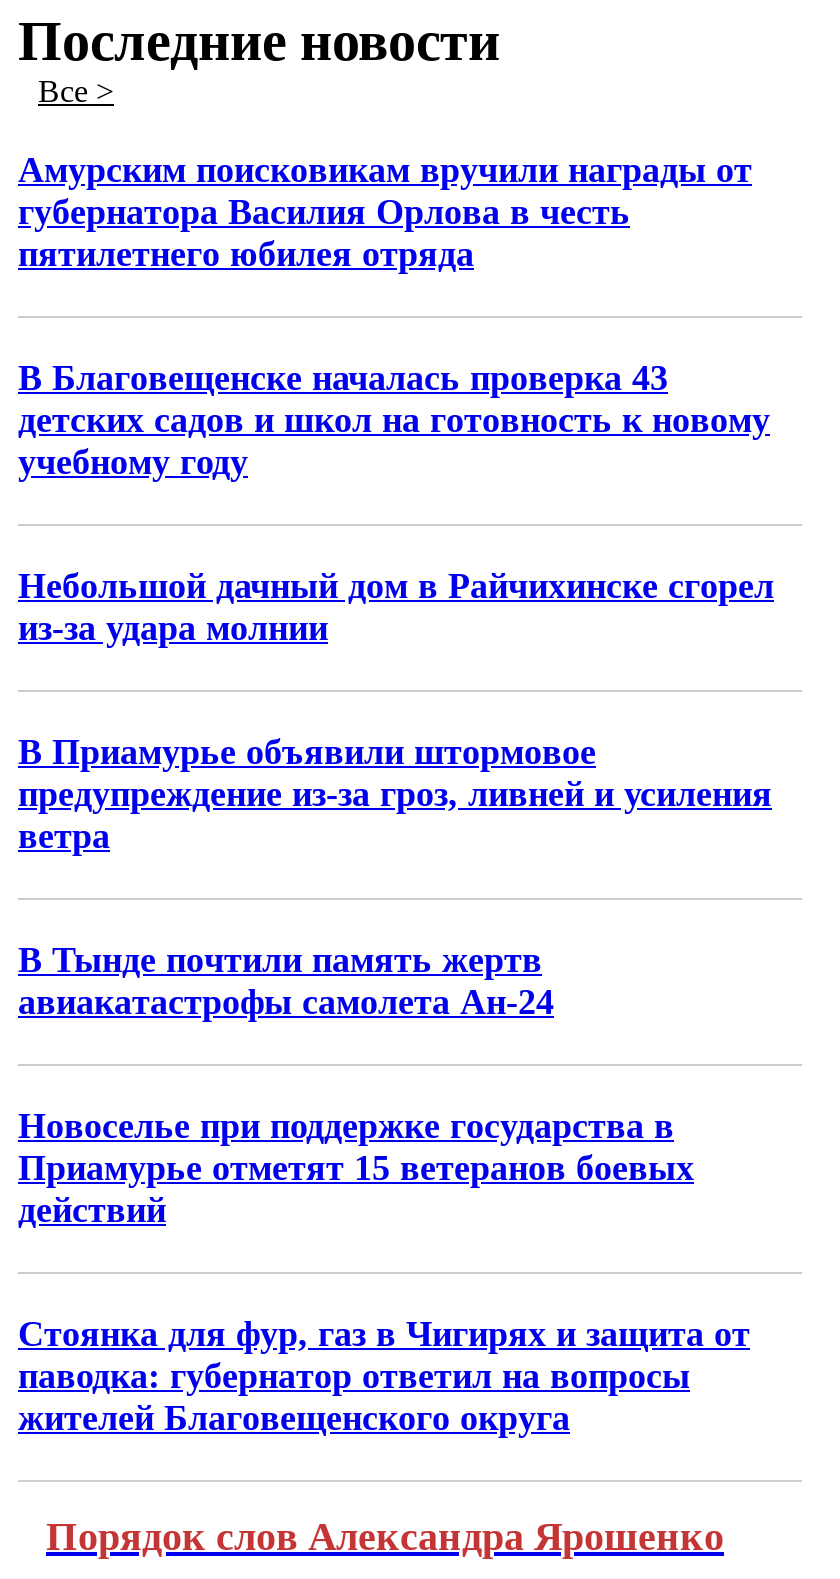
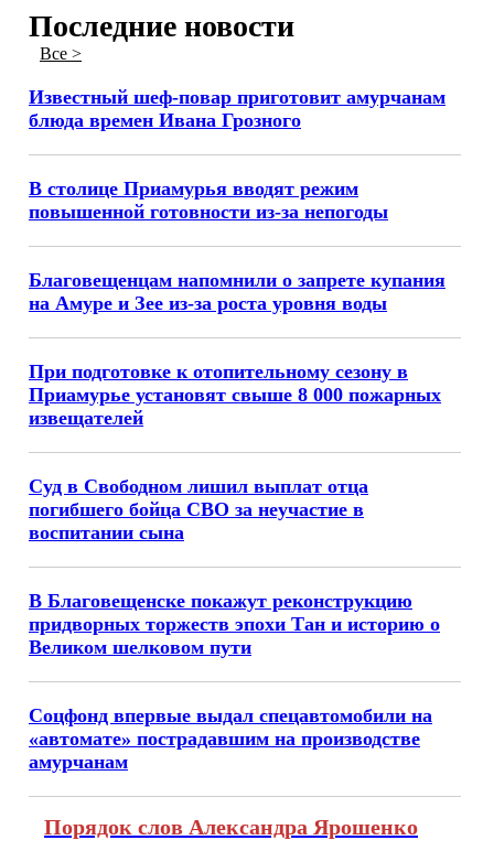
- Амурским поисковикам вручили награды от
- губернатора Василия Орлова в честь
- пятилетнего юбилея отряда
+ Известный шеф-повар приготовит амурчанам
+ блюда времен Ивана Грозного

- В Благовещенске началась проверка 43
- детских садов и школ на готовность к новому
- учебному году
+ В столице Приамурья вводят режим
+ повышенной готовности из-за непогоды

- Небольшой дачный дом в Райчихинске сгорел
- из-за удара молнии
+ Благовещенцам напомнили о запрете купания
+ на Амуре и Зее из-за роста уровня воды

- В Приамурье объявили штормовое
- предупреждение из-за гроз, ливней и усиления
- ветра
+ При подготовке к отопительному сезону в
+ Приамурье установят свыше 8 000 пожарных
+ извещателей

- В Тынде почтили память жертв
- авиакатастрофы самолета Ан-24
+ Суд в Свободном лишил выплат отца
+ погибшего бойца СВО за неучастие в
+ воспитании сына

- Новоселье при поддержке государства в
- Приамурье отметят 15 ветеранов боевых
- действий
+ В Благовещенске покажут реконструкцию
+ придворных торжеств эпохи Тан и историю о
+ Великом шелковом пути

- Стоянка для фур, газ в Чигирях и защита от
- паводка: губернатор ответил на вопросы
- жителей Благовещенского округа
+ Соцфонд впервые выдал спецавтомобили на
+ «автомате» пострадавшим на производстве
+ амурчанам
